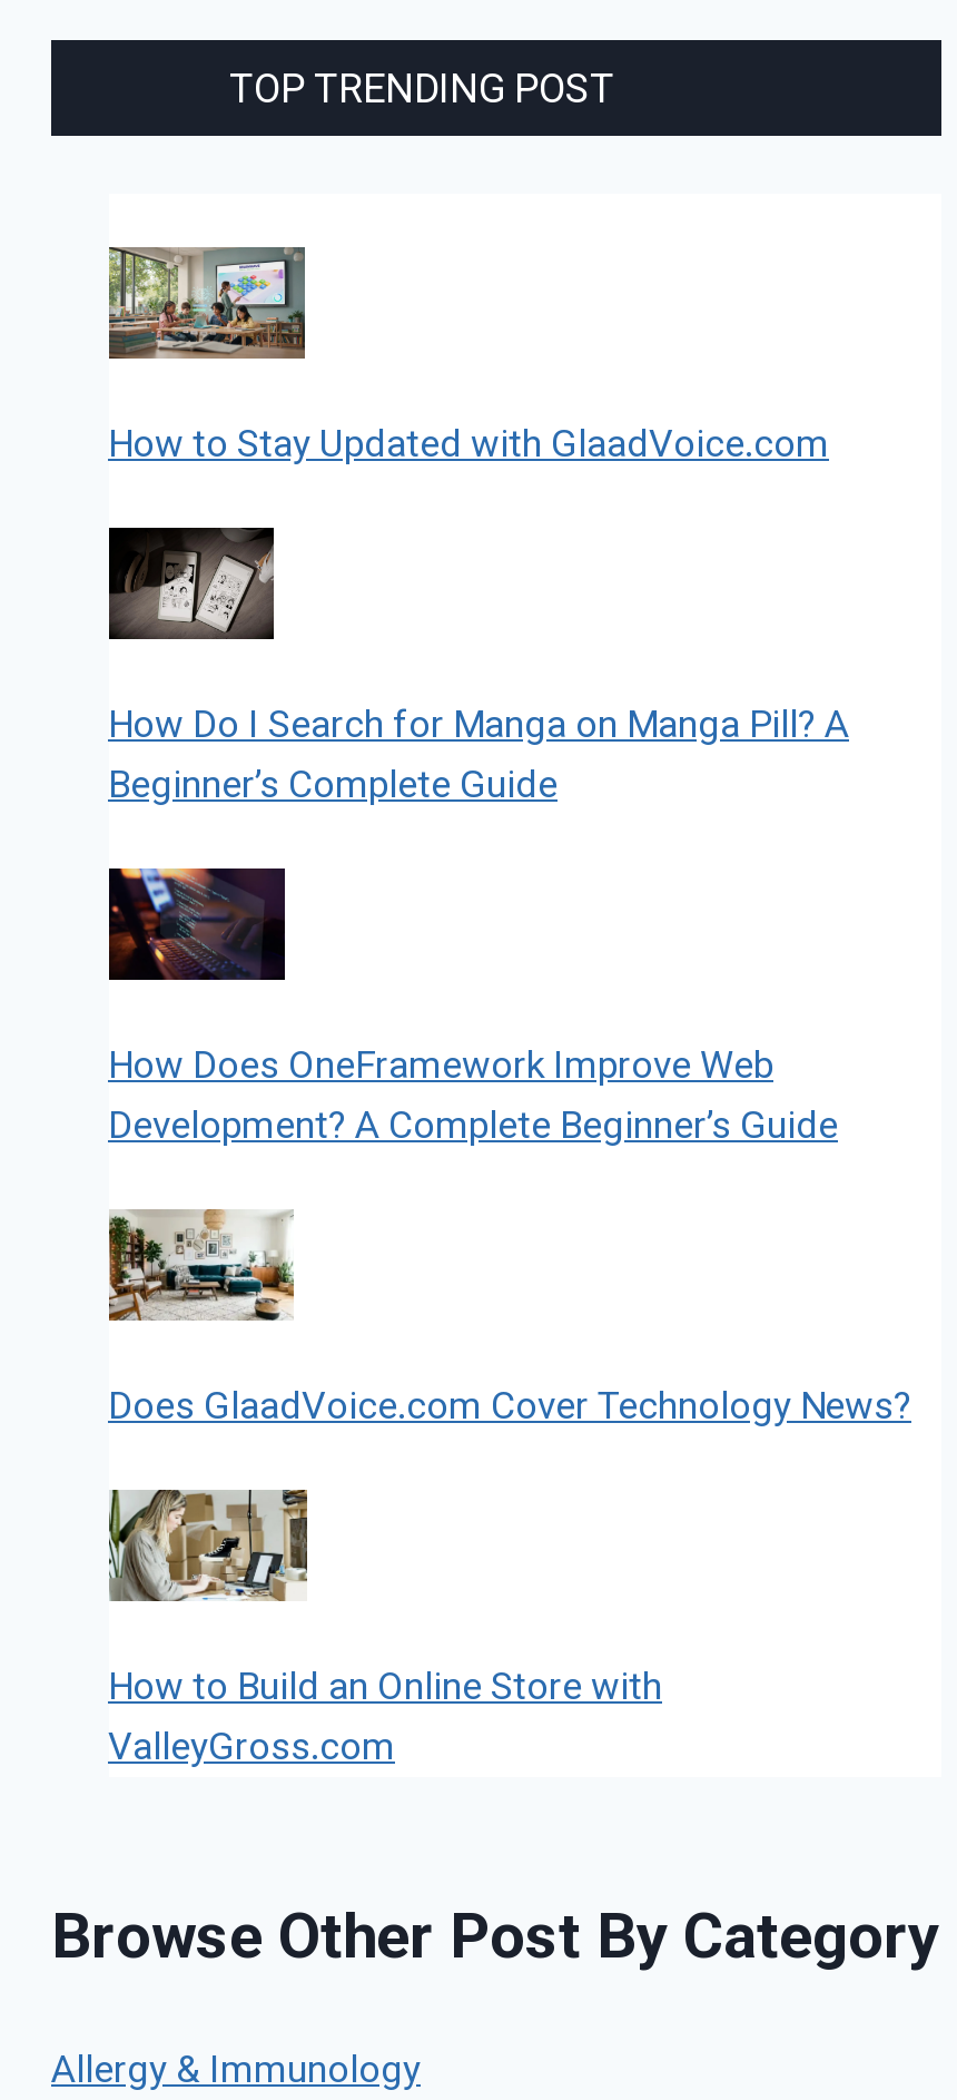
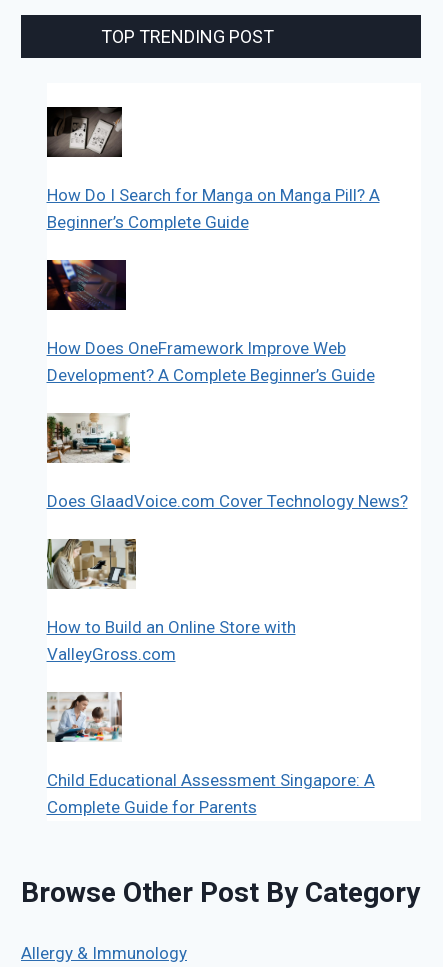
- [image]
- How to Stay Updated with GlaadVoice.com

moved up: [image] | How Do I Search for Manga on Manga Pill? A | Beginner’s Complete Guide | How Does OneFramework Improve Web | Development? A Complete Beginner’s Guide | Does GlaadVoice.com Cover Technology News? | How to Build an Online Store with | ValleyGross.com

+ [image]
+ Child Educational Assessment Singapore: A
+ Complete Guide for Parents
